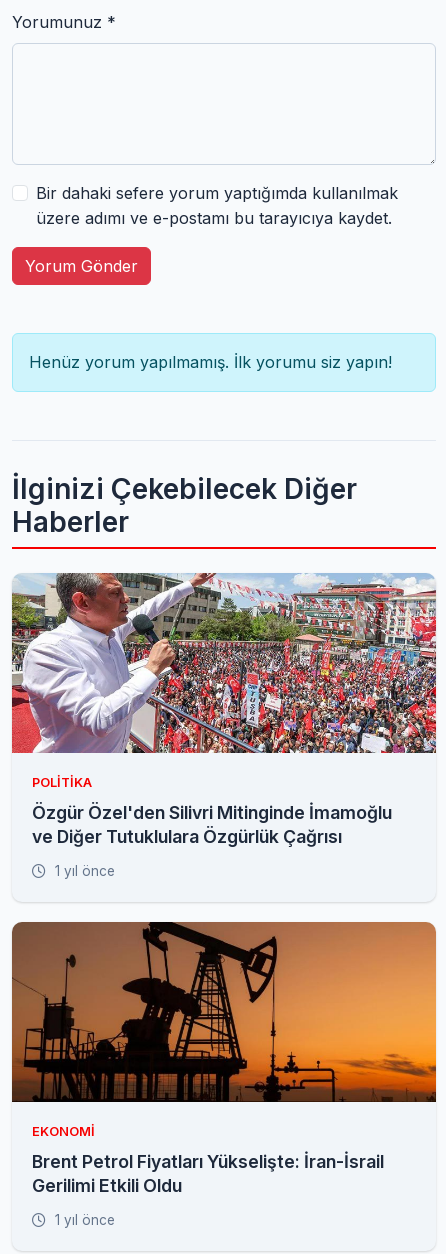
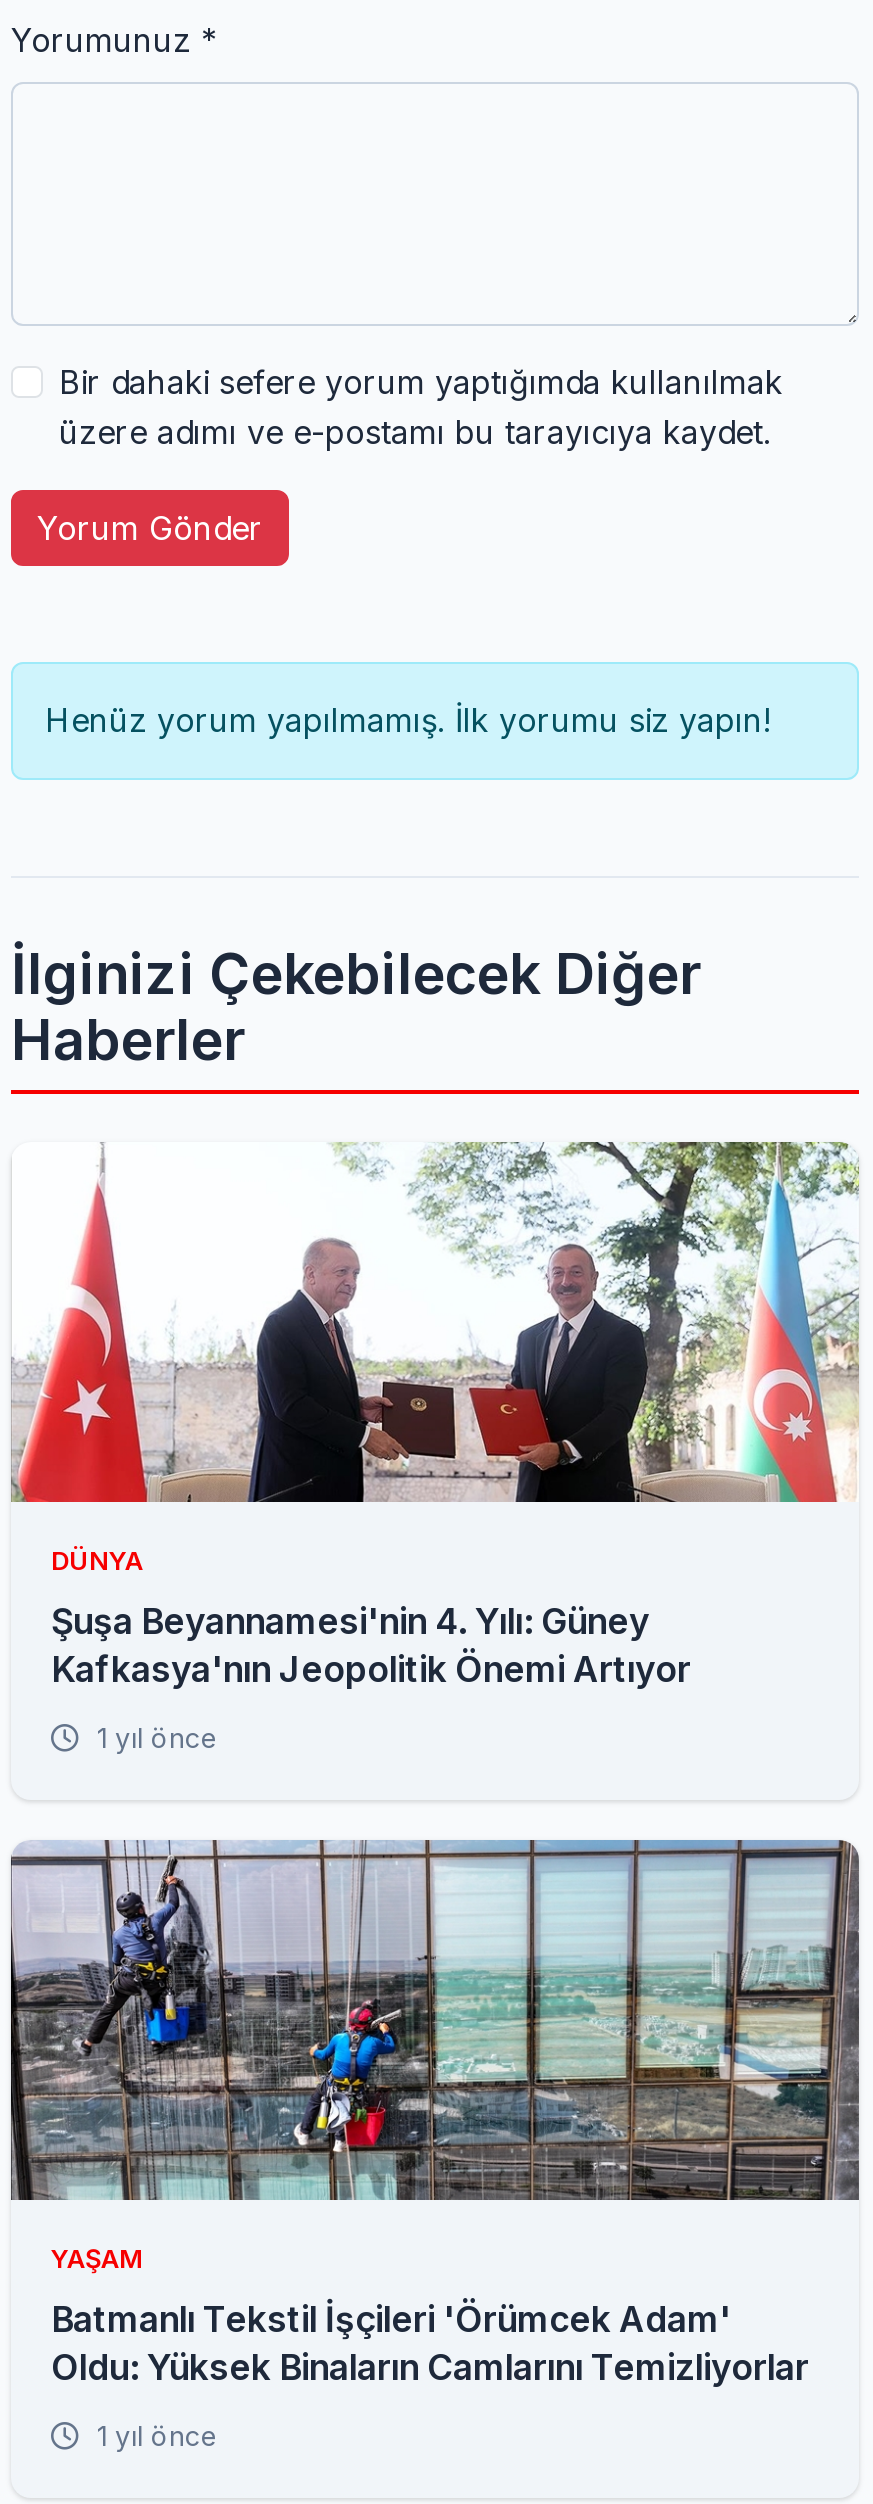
- [image]
- POLITIKA
+ [image]
+ DÜNYA

- Özgür Özel'den Silivri Mitinginde İmamoğlu
- ve Diğer Tutuklulara Özgürlük Çağrısı
+ Şuşa Beyannamesi'nin 4. Yılı: Güney
+ Kafkasya'nın Jeopolitik Önemi Artıyor

- [image]
- EKONOMI
+ [image]
+ YAŞAM

- Brent Petrol Fiyatları Yükselişte: İran-İsrail
- Gerilimi Etkili Oldu
+ Batmanlı Tekstil İşçileri 'Örümcek Adam'
+ Oldu: Yüksek Binaların Camlarını Temizliyorlar
